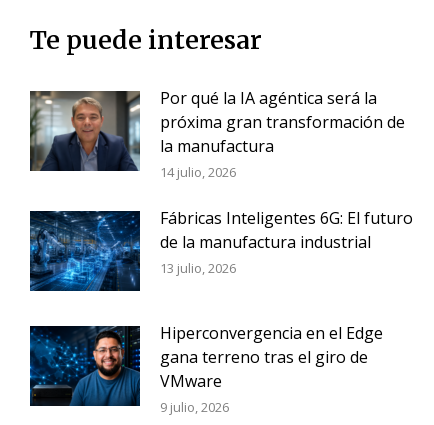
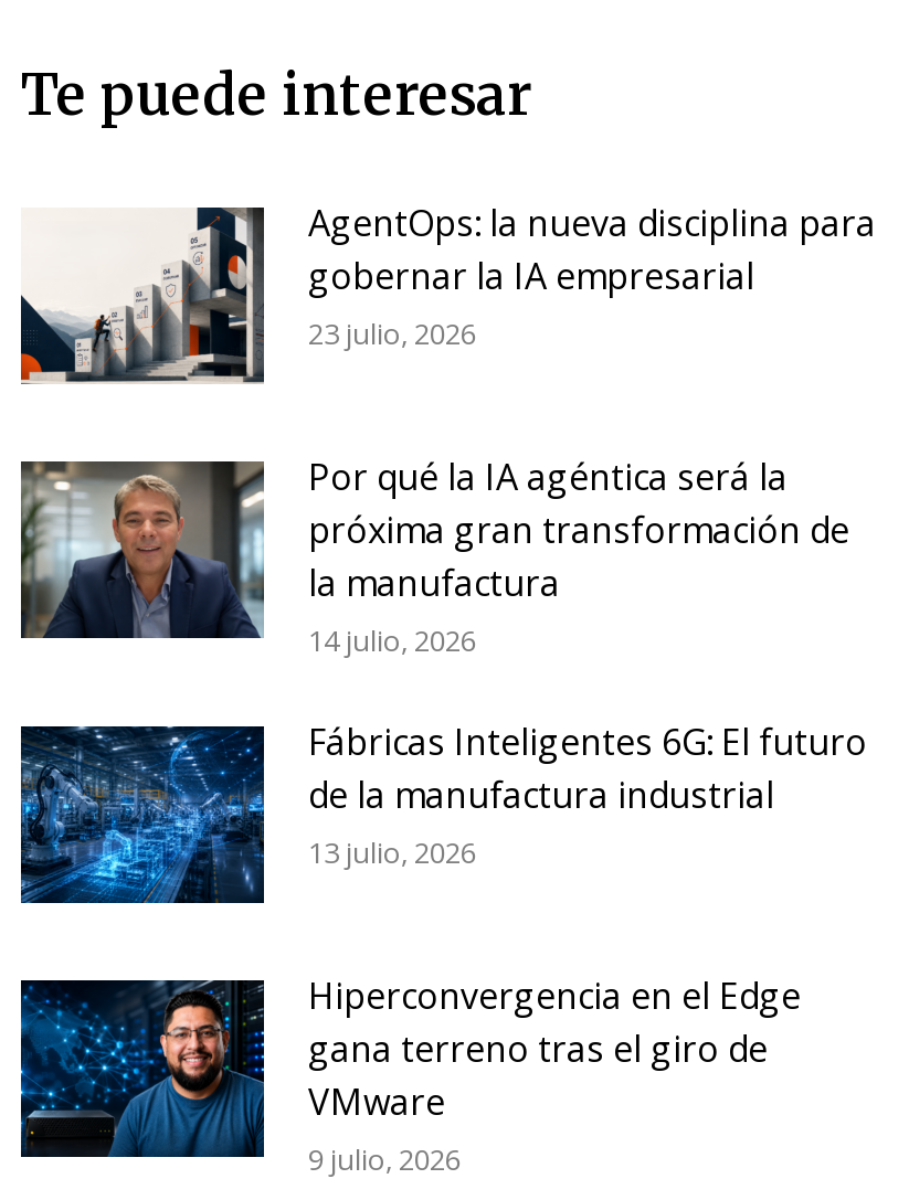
+ [image]
+ AgentOps: la nueva disciplina para
+ gobernar la IA empresarial
+ 23 julio, 2026
